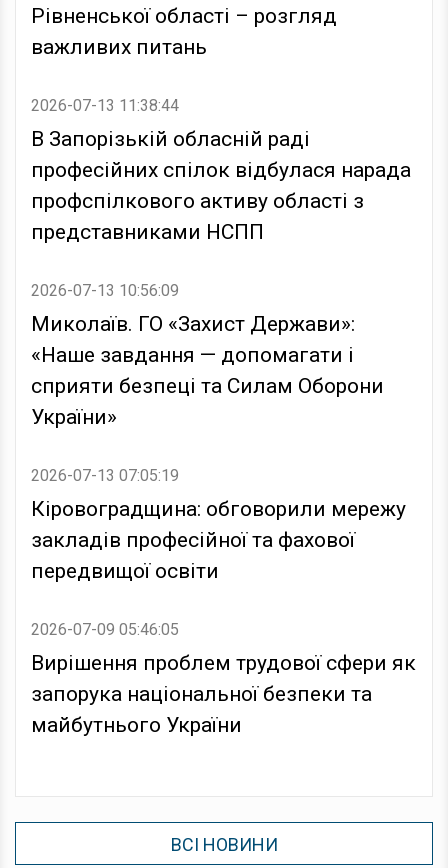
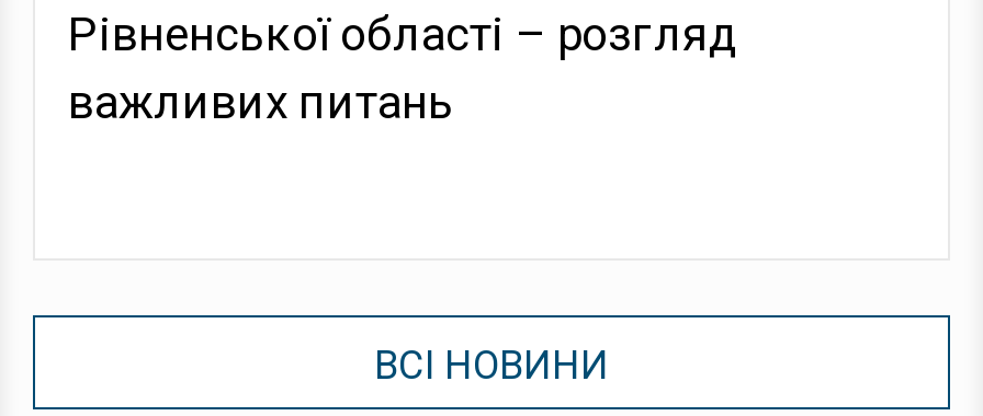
- 2026-07-13 11:38:44
- В Запорізькій обласній раді
- професійних спілок відбулася нарада
- профспілкового активу області з
- представниками НСПП
- 2026-07-13 10:56:09
- Миколаїв. ГО «Захист Держави»:
- «Наше завдання — допомагати і
- сприяти безпеці та Силам Оборони
- України»
- 2026-07-13 07:05:19
- Кіровоградщина: обговорили мережу
- закладів професійної та фахової
- передвищої освіти
- 2026-07-09 05:46:05
- Вирішення проблем трудової сфери як
- запорука національної безпеки та
- майбутнього України
